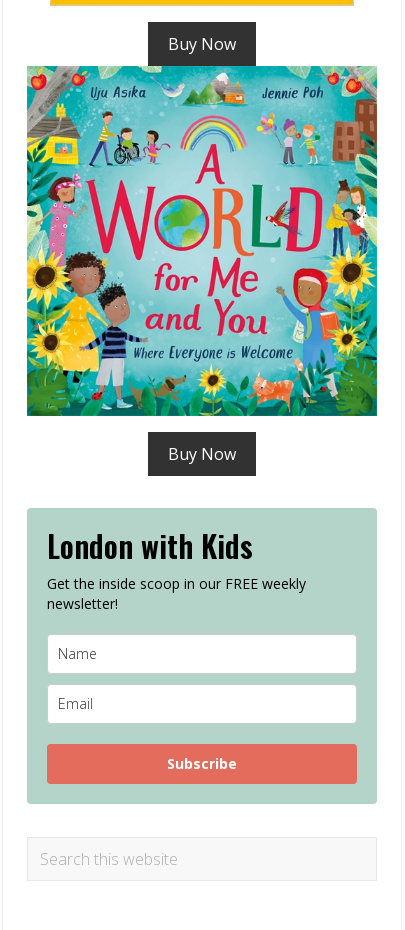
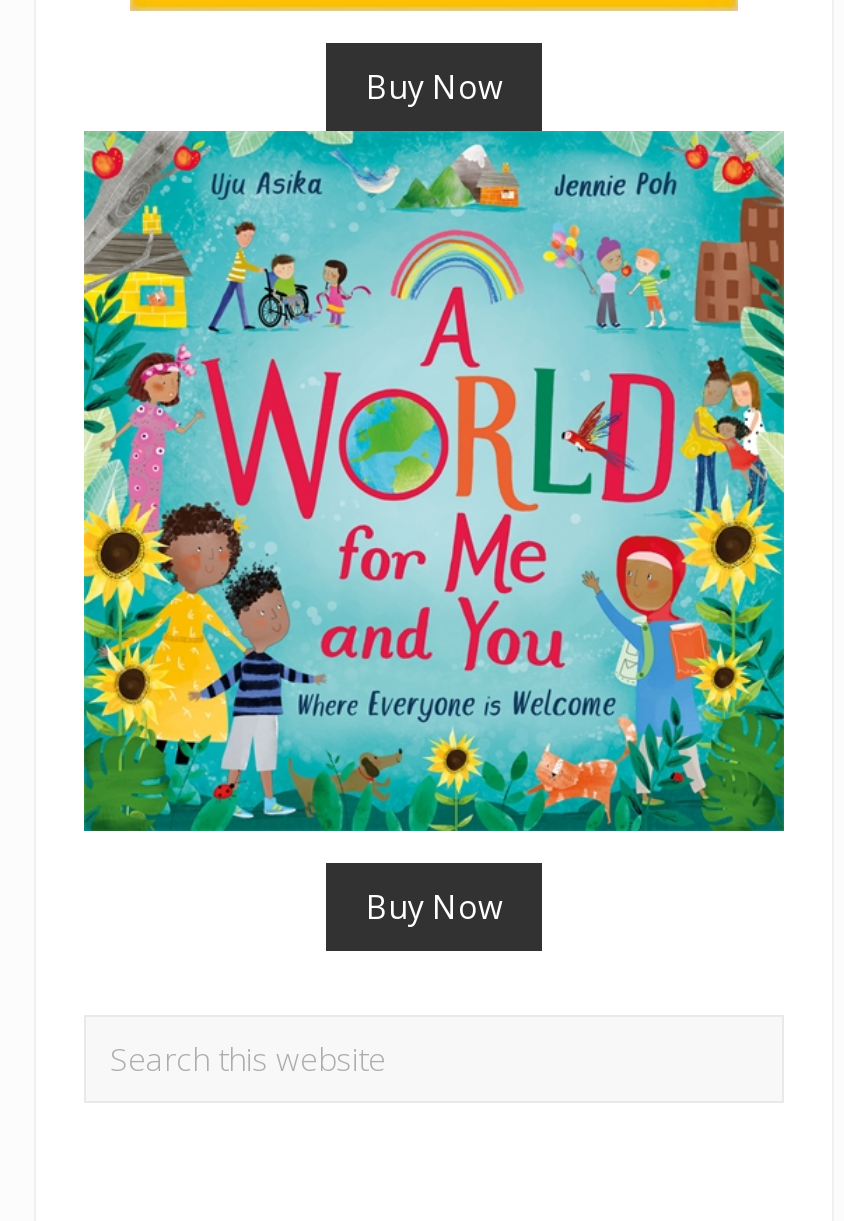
- [image]
- London with Kids
- Get the inside scoop in our FREE weekly
- newsletter!

- Subscribe
